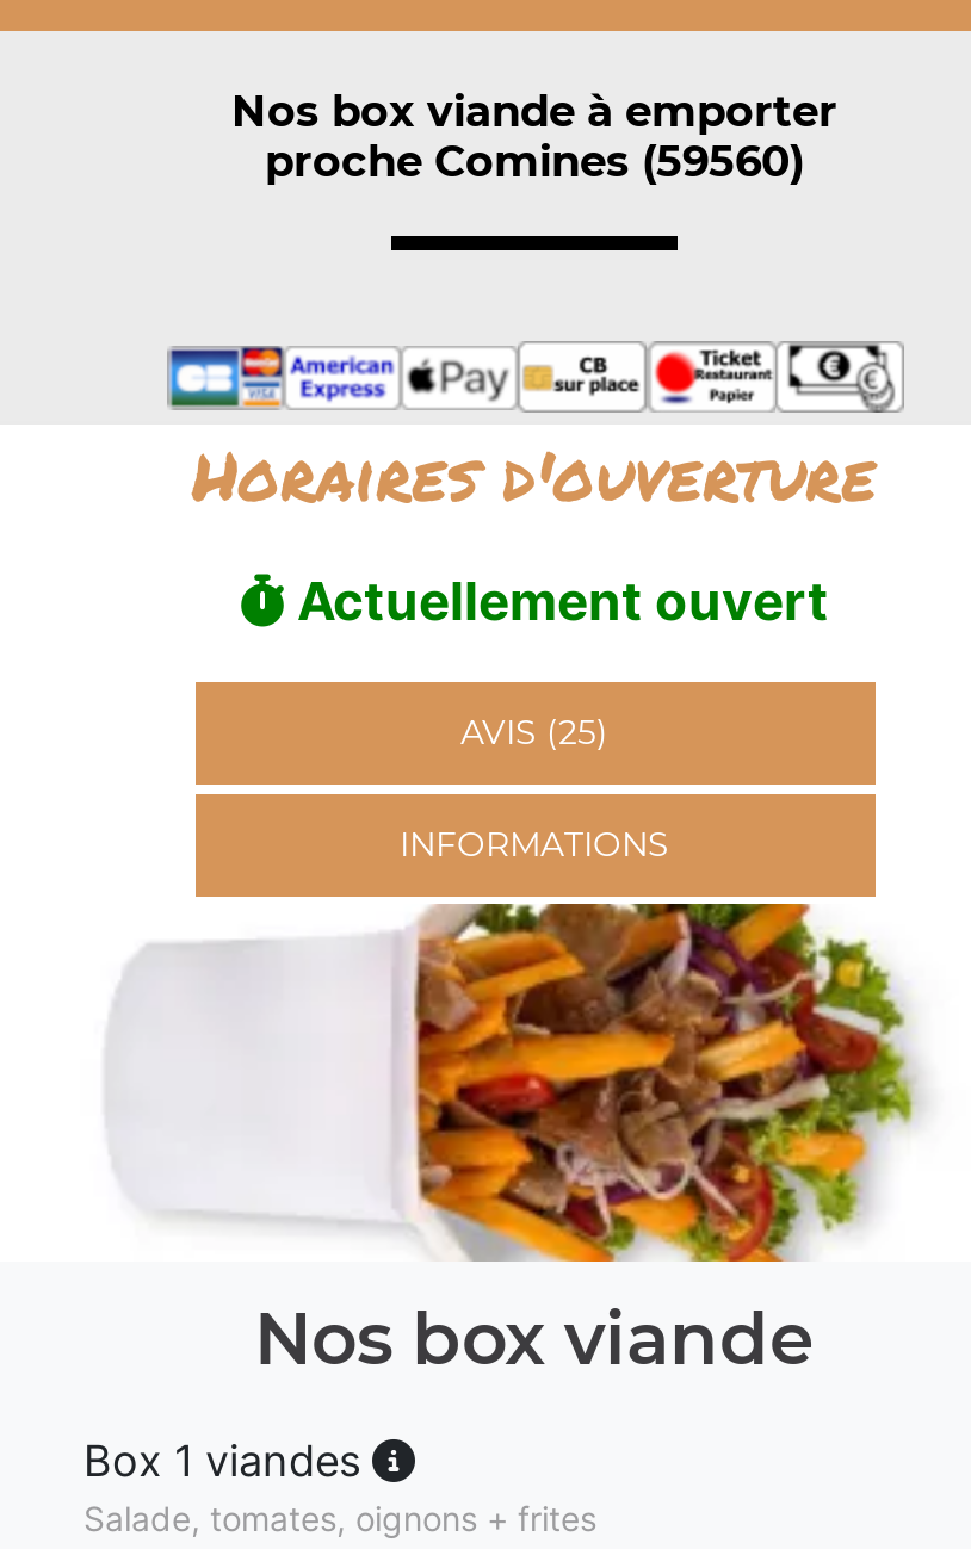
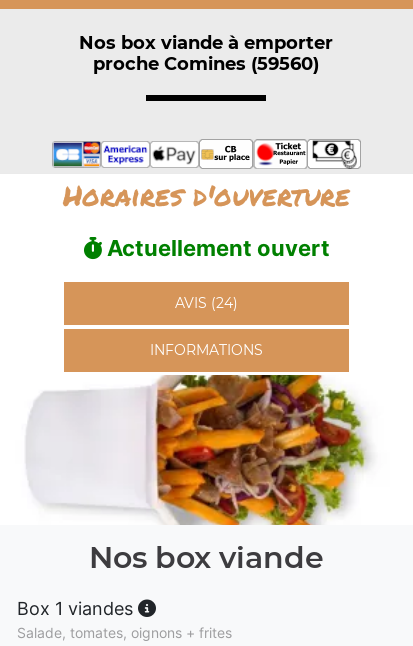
- AVIS (25)
+ AVIS (24)
